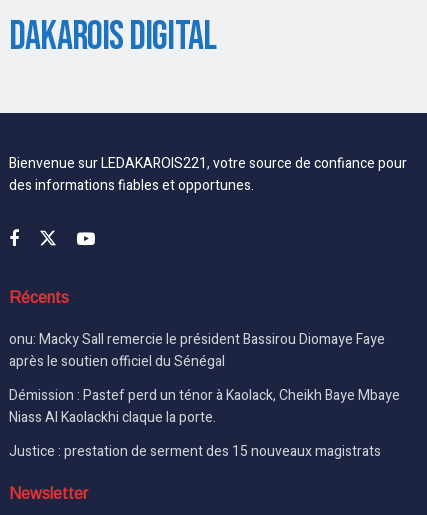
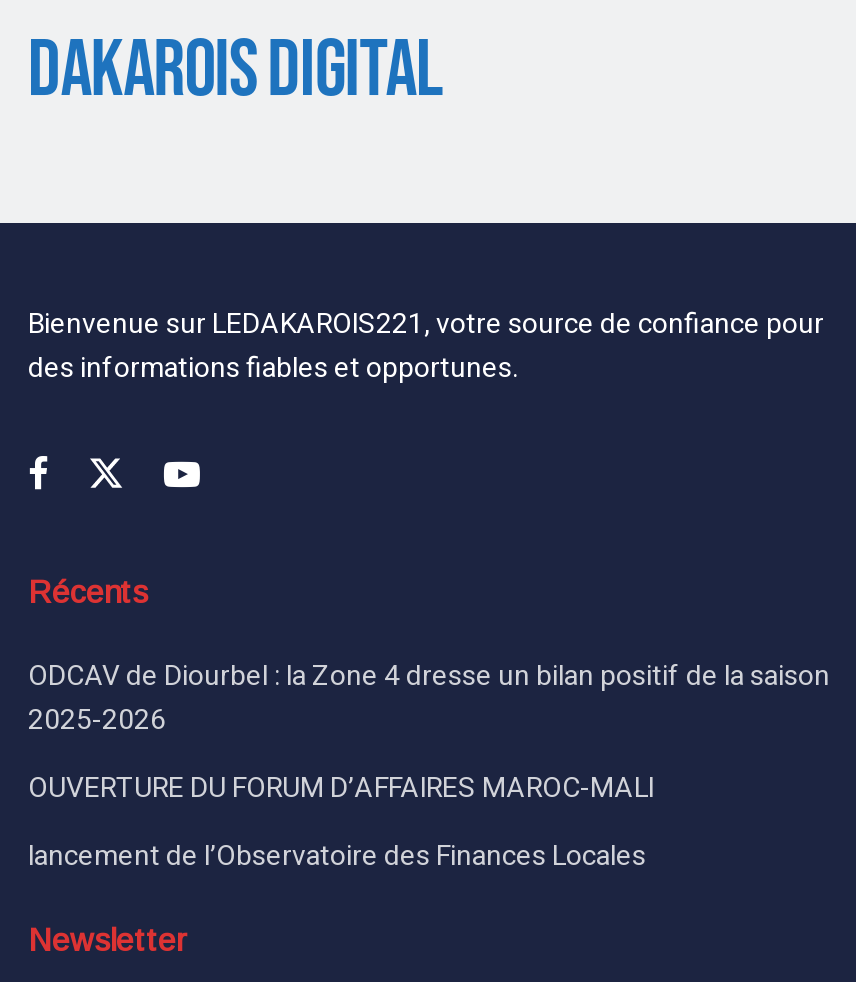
- onu: Macky Sall remercie le président Bassirou Diomaye Faye
- après le soutien officiel du Sénégal
+ ODCAV de Diourbel : la Zone 4 dresse un bilan positif de la saison
+ 2025-2026

- Démission : Pastef perd un ténor à Kaolack, Cheikh Baye Mbaye
- Niass Al Kaolackhi claque la porte.
+ OUVERTURE DU FORUM D’AFFAIRES MAROC-MALI

- Justice : prestation de serment des 15 nouveaux magistrats
+ lancement de l’Observatoire des Finances Locales
